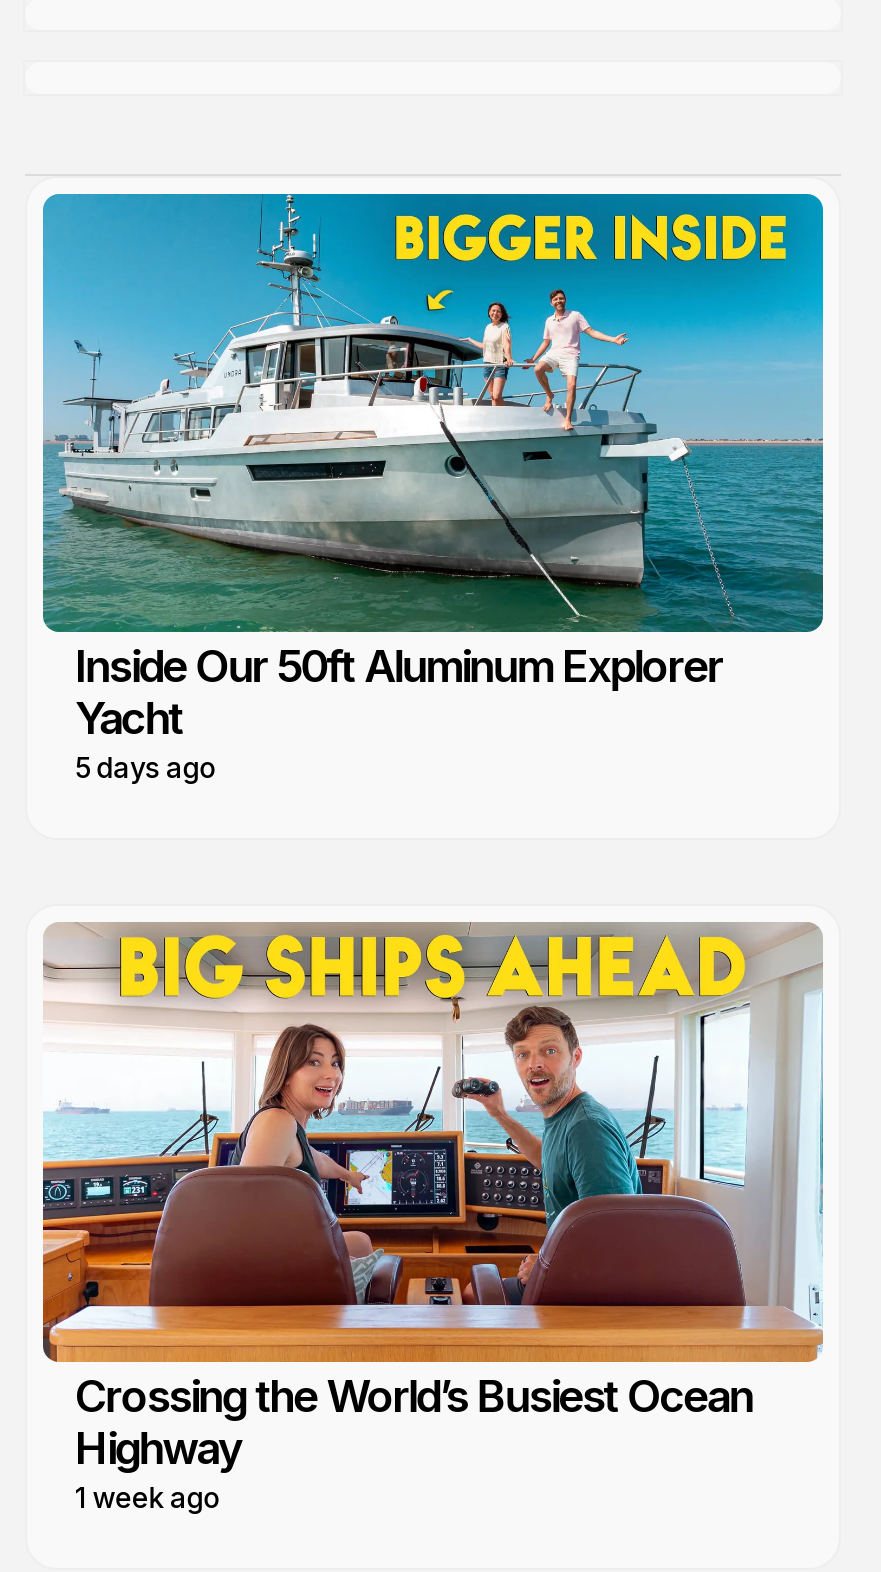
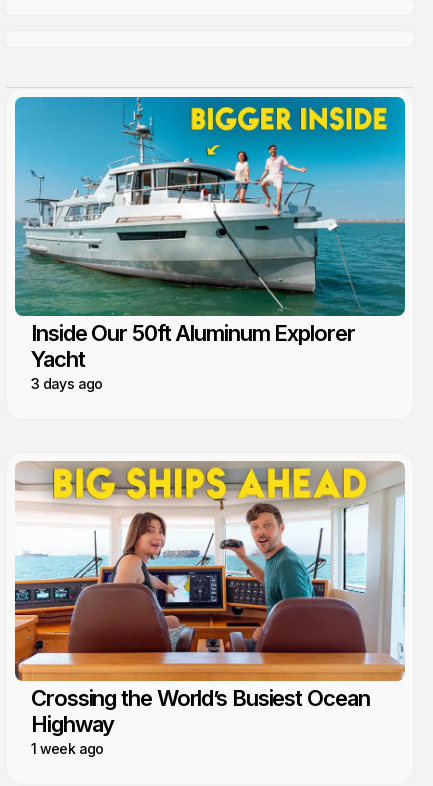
- 5 days ago
+ 3 days ago
